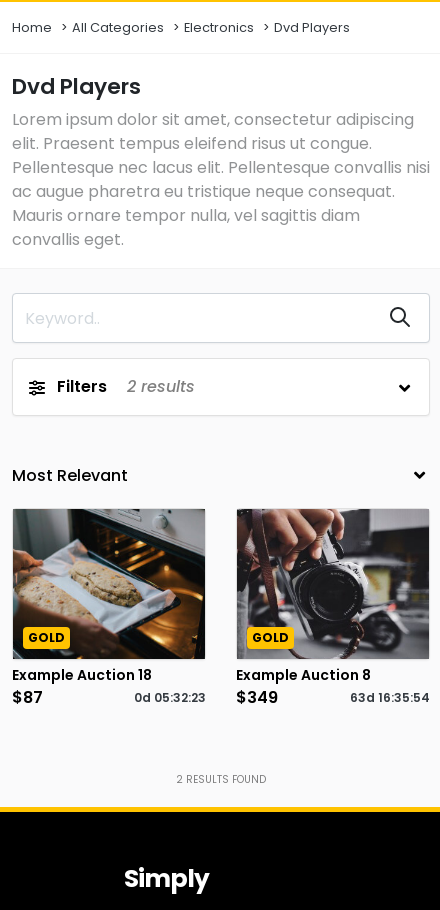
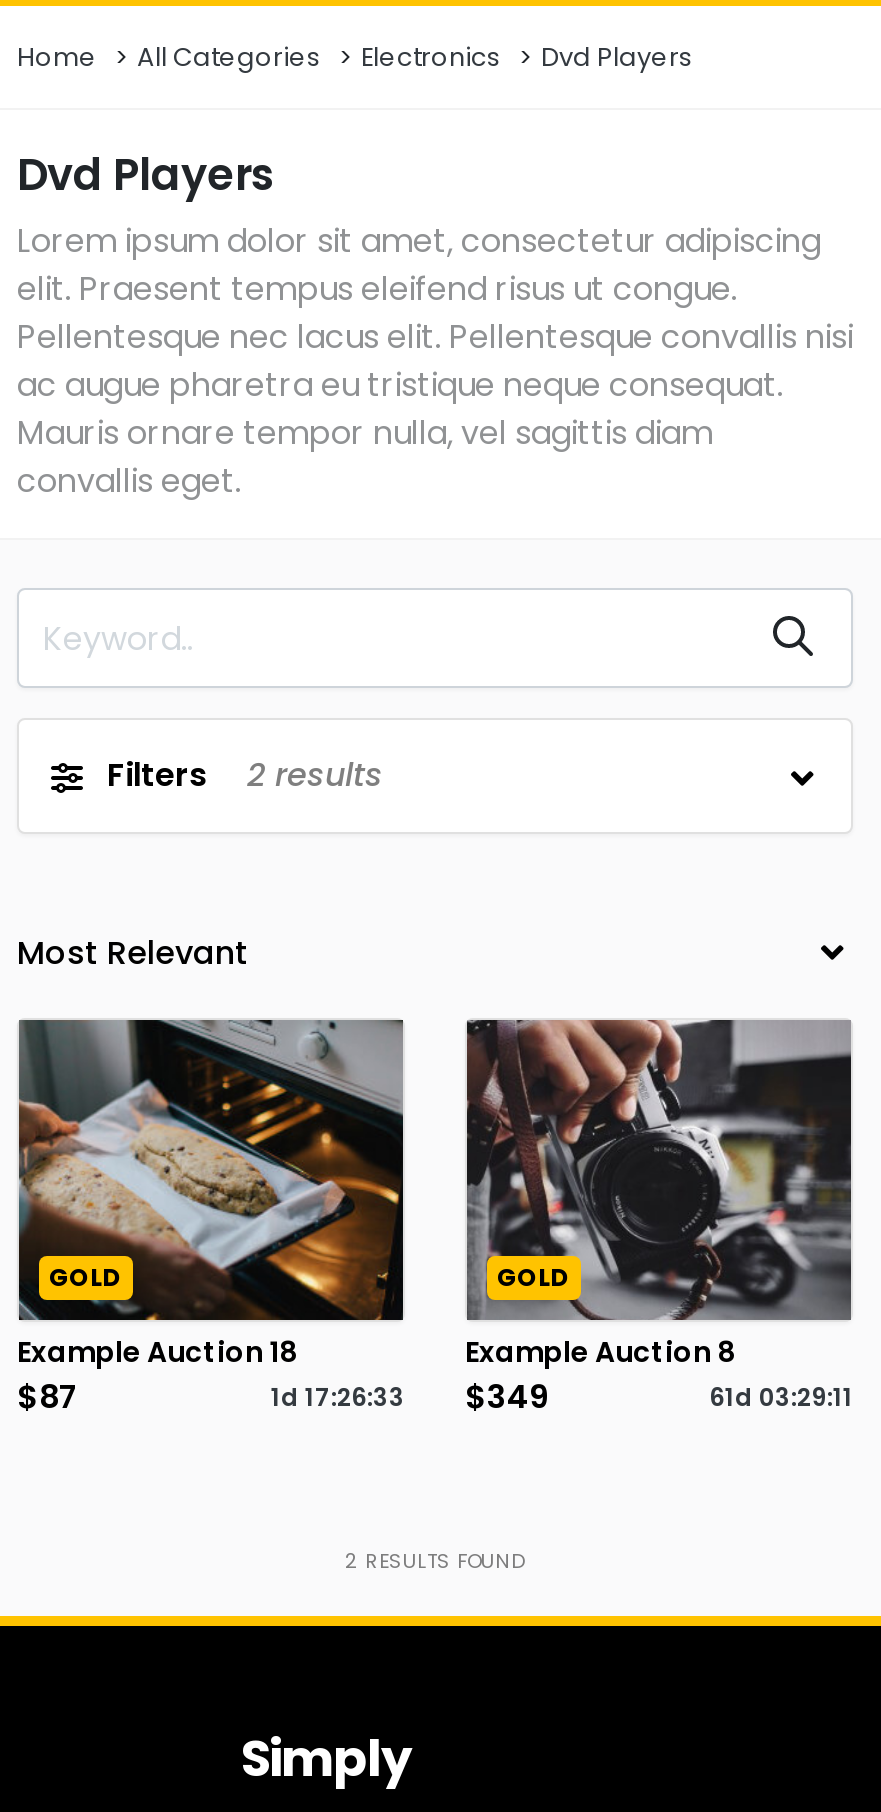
- 0d 05:32:23 $349
+ 1d 17:26:33 $349

- 63d 16:35:54
+ 61d 03:29:11
